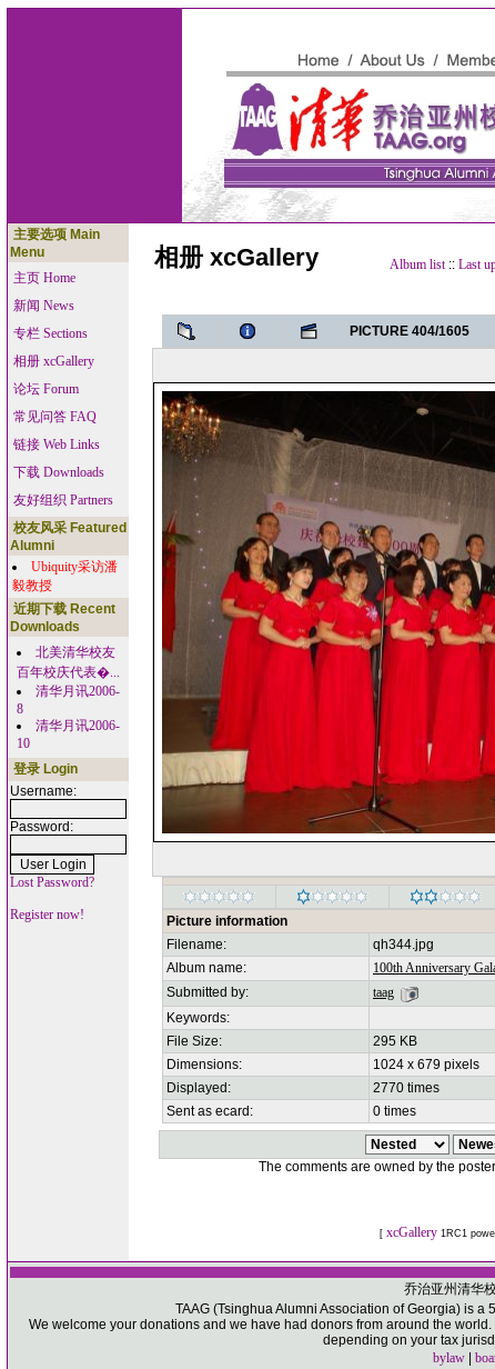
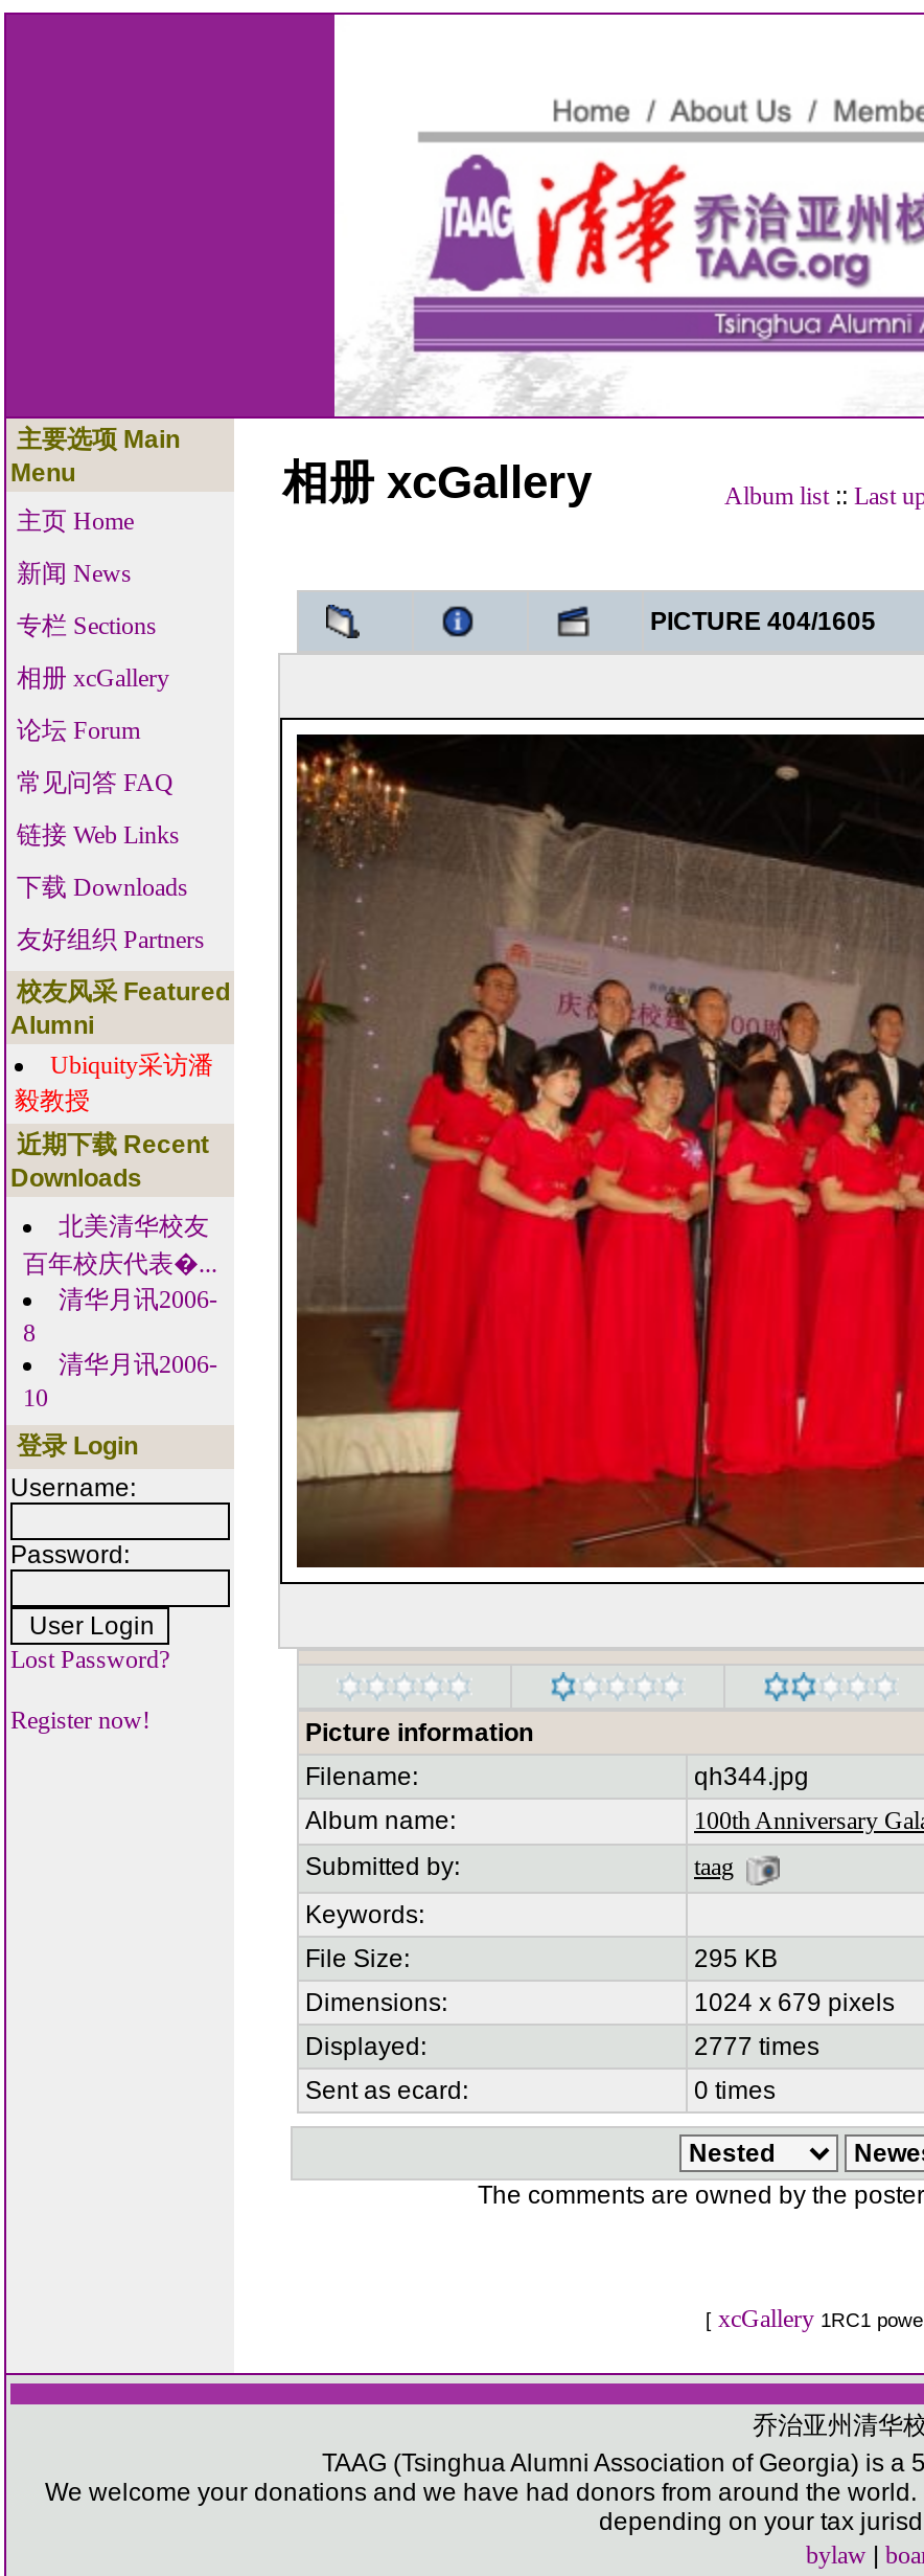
- 2770 times
+ 2777 times
